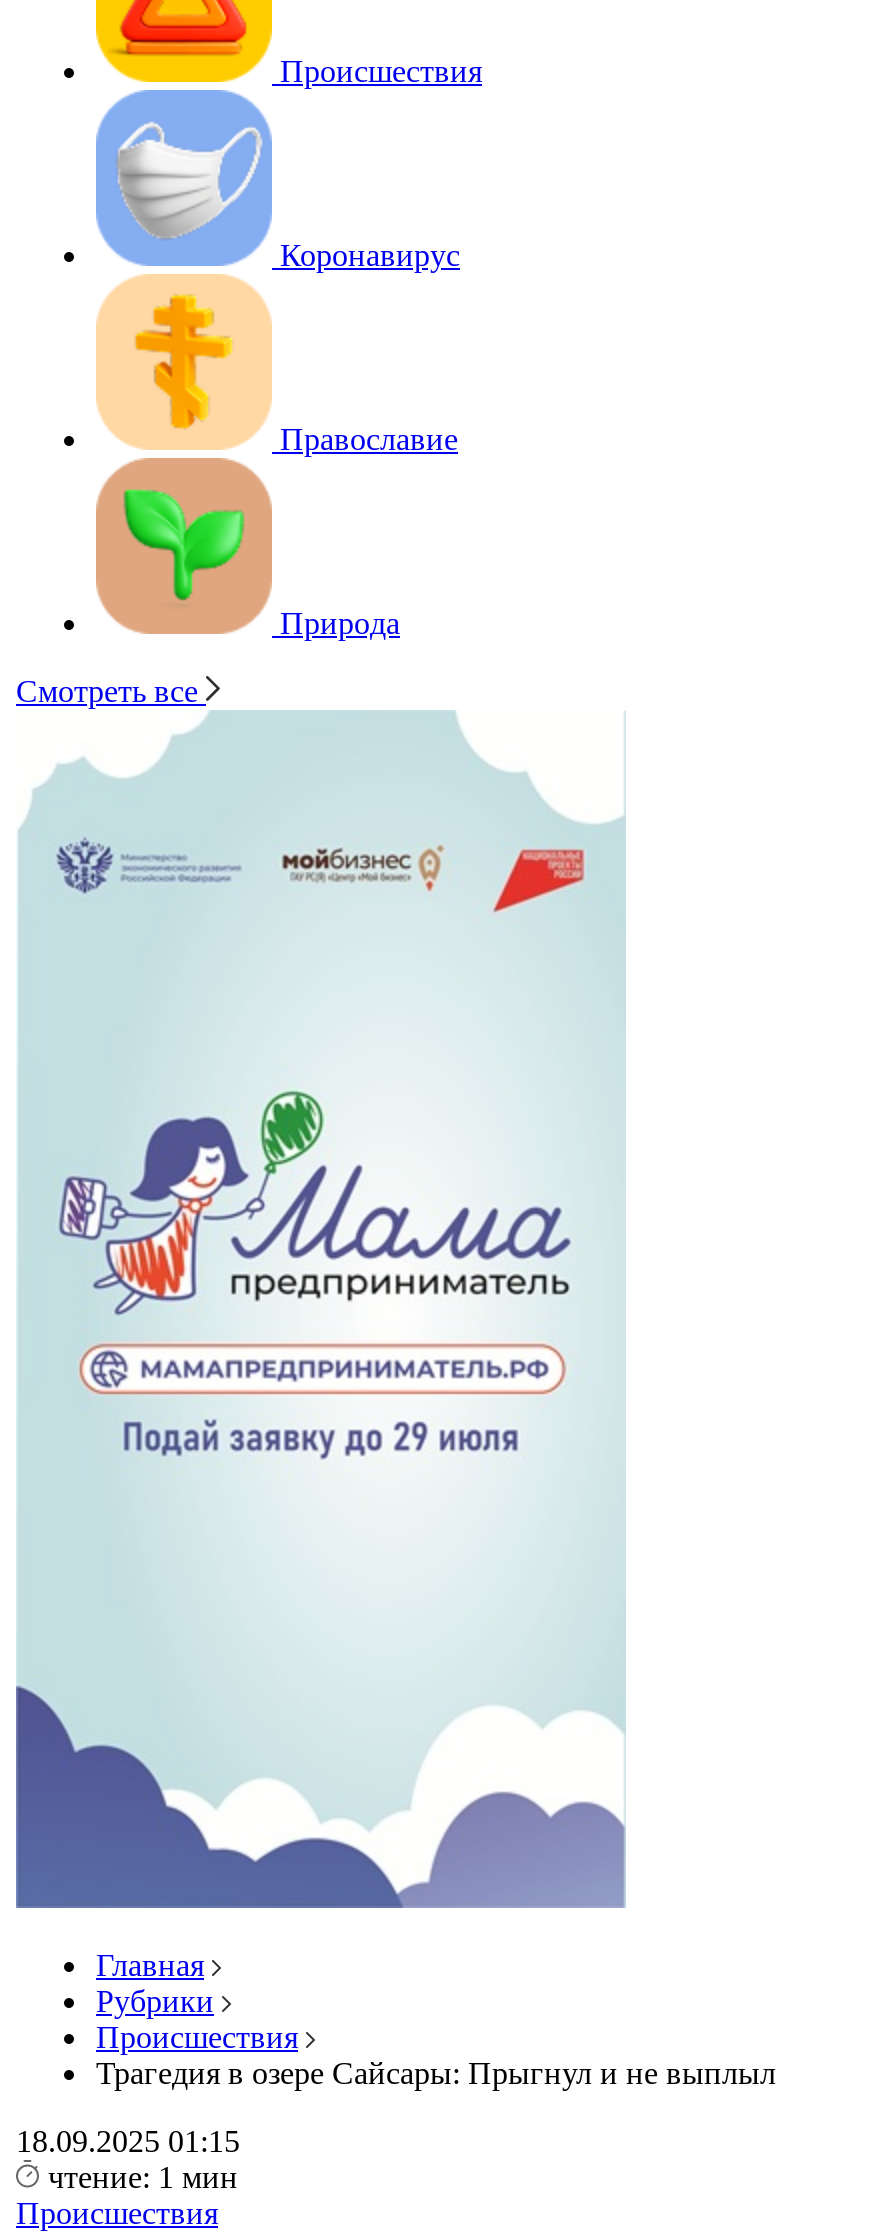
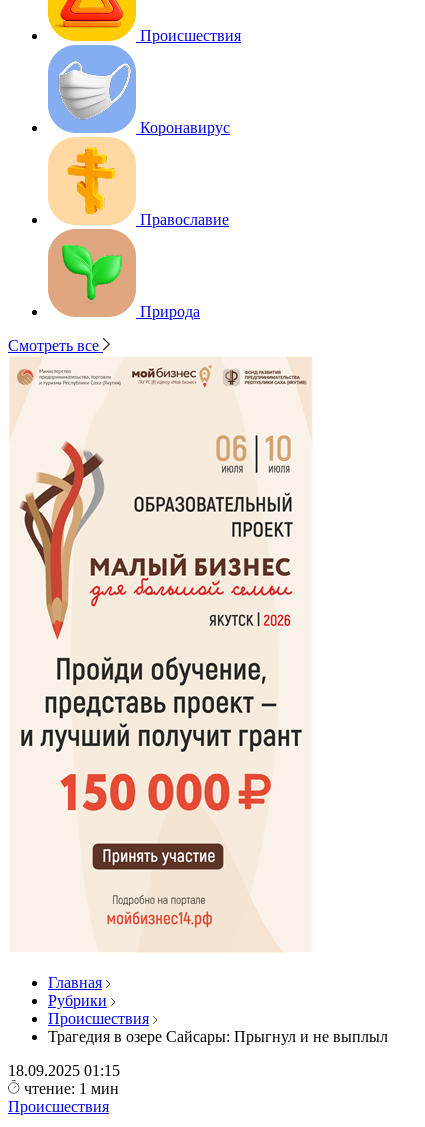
- [image]
+ [image]
